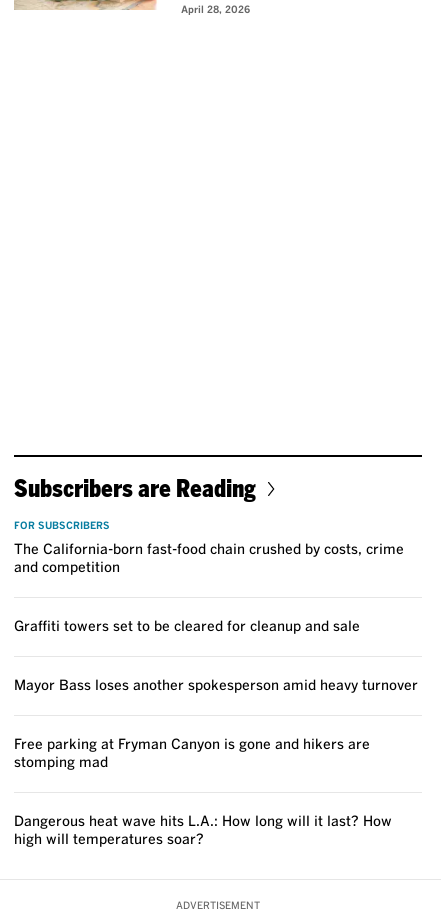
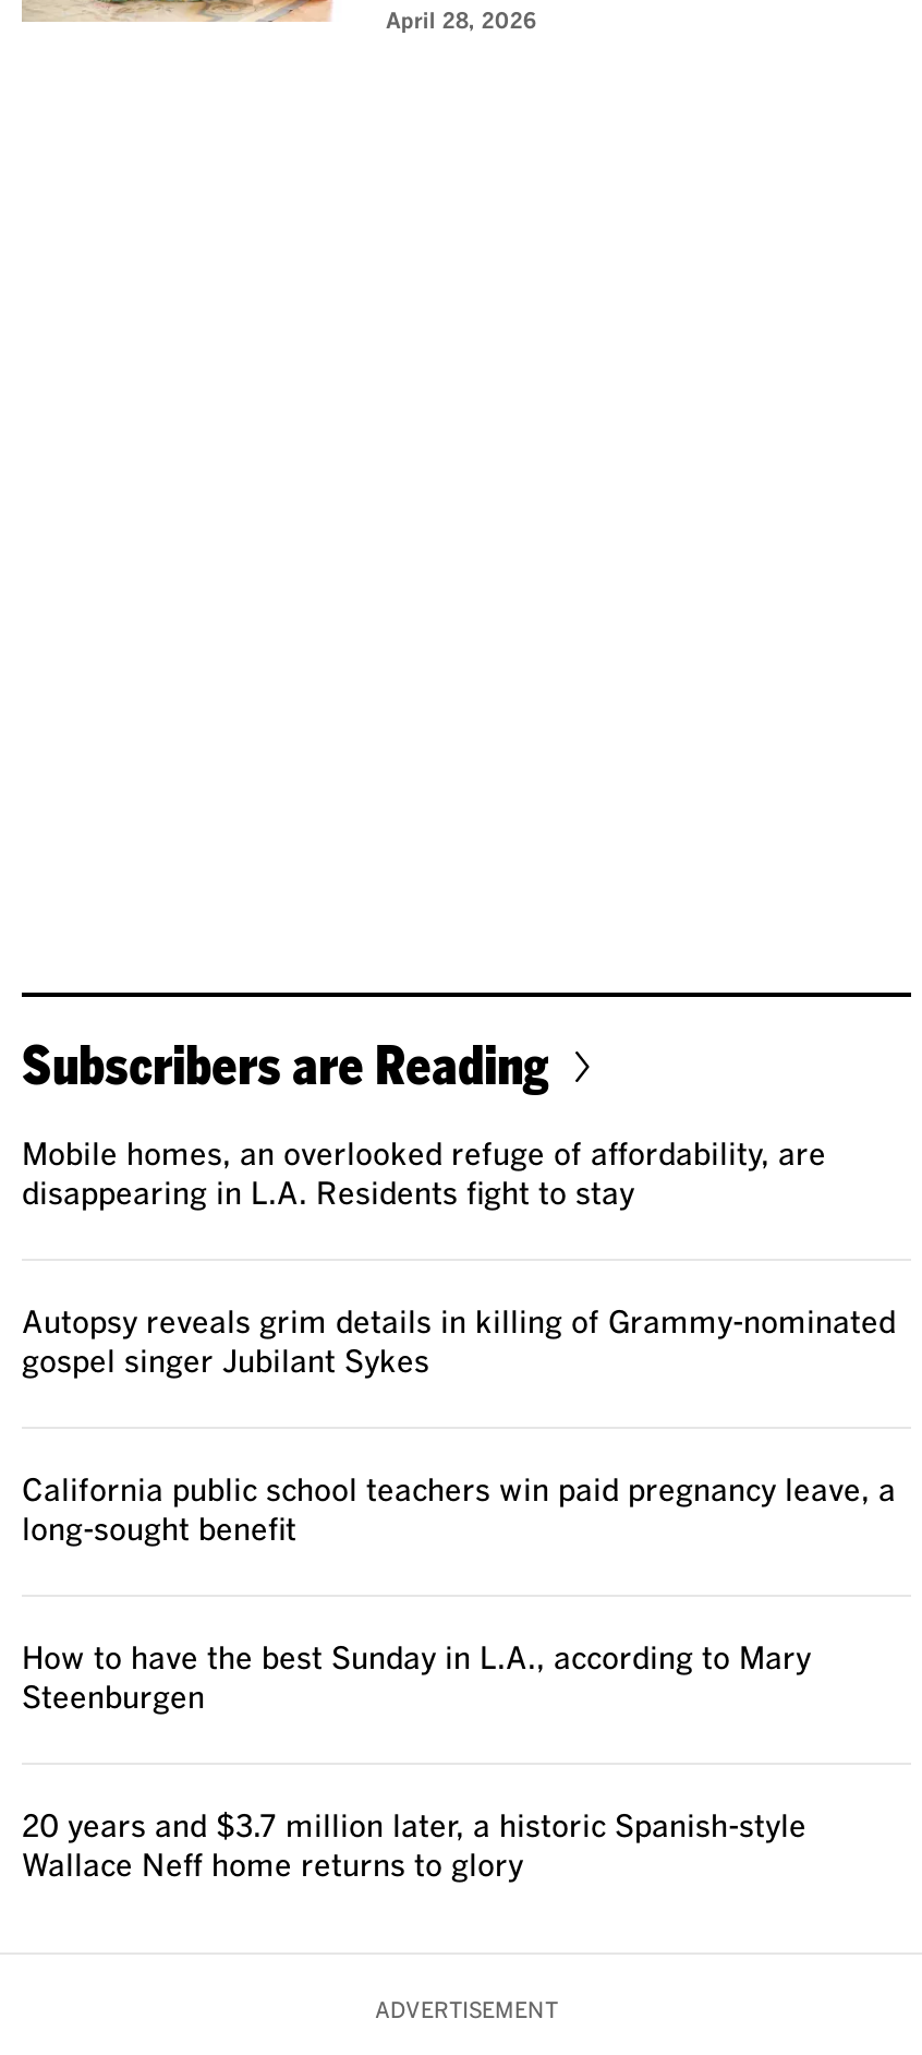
- FOR SUBSCRIBERS
- The California-born fast-food chain crushed by costs, crime
- and competition
+ Mobile homes, an overlooked refuge of affordability, are
+ disappearing in L.A. Residents fight to stay

- Graffiti towers set to be cleared for cleanup and sale
+ Autopsy reveals grim details in killing of Grammy-nominated
+ gospel singer Jubilant Sykes

- Mayor Bass loses another spokesperson amid heavy turnover
+ California public school teachers win paid pregnancy leave, a
+ long-sought benefit

- Free parking at Fryman Canyon is gone and hikers are
- stomping mad
+ How to have the best Sunday in L.A., according to Mary
+ Steenburgen

- Dangerous heat wave hits L.A.: How long will it last? How
- high will temperatures soar?
+ 20 years and $3.7 million later, a historic Spanish-style
+ Wallace Neff home returns to glory
